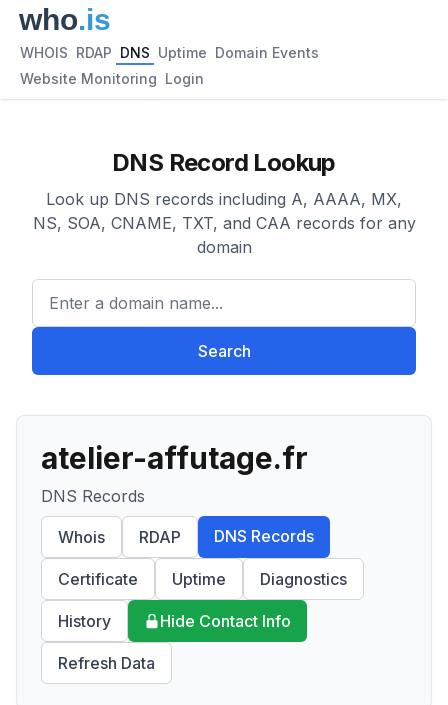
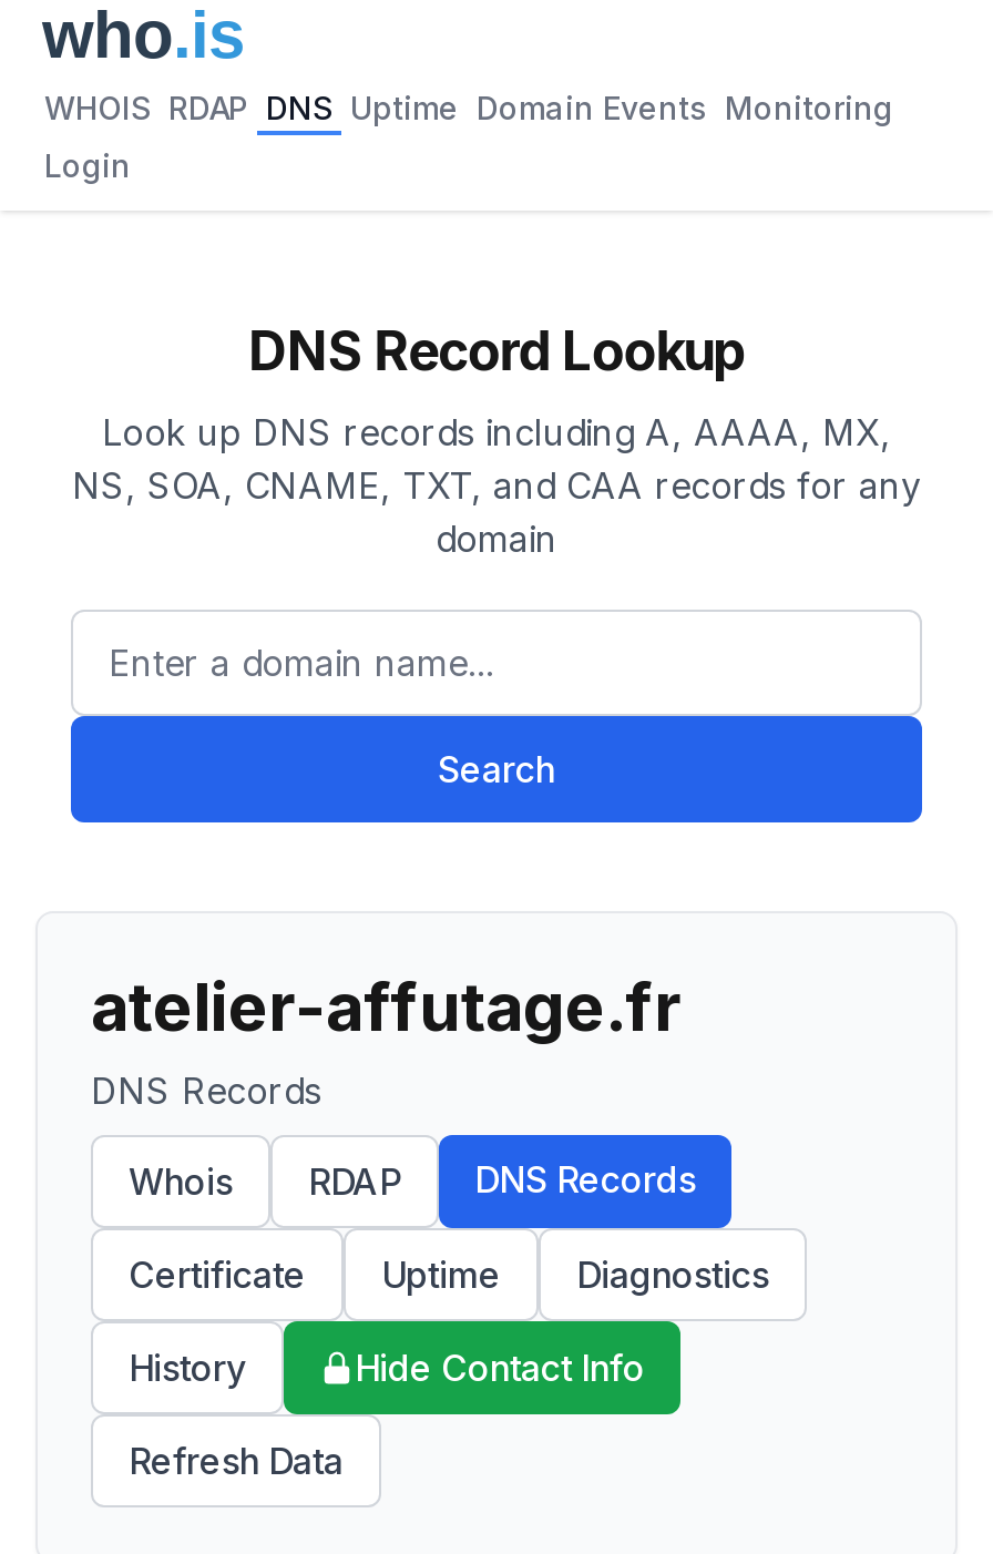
- WHOIS RDAP DNS Uptime Domain Events
+ WHOIS RDAP DNS Uptime Domain Events Monitoring

- Website Monitoring Login
+ Login
